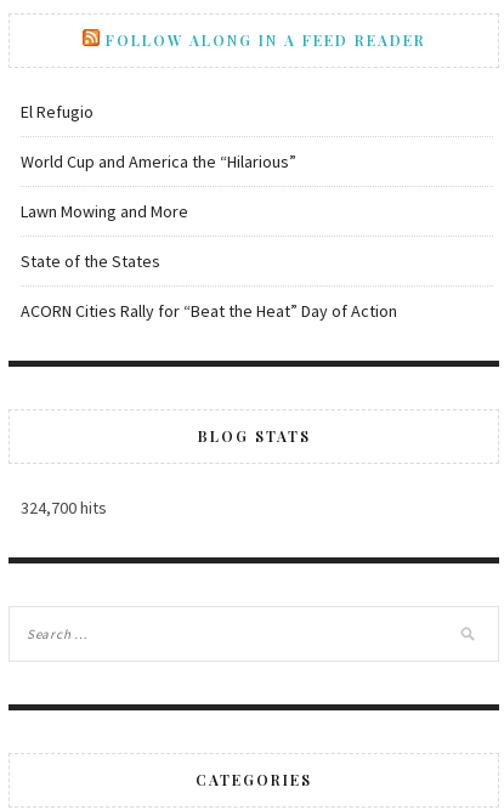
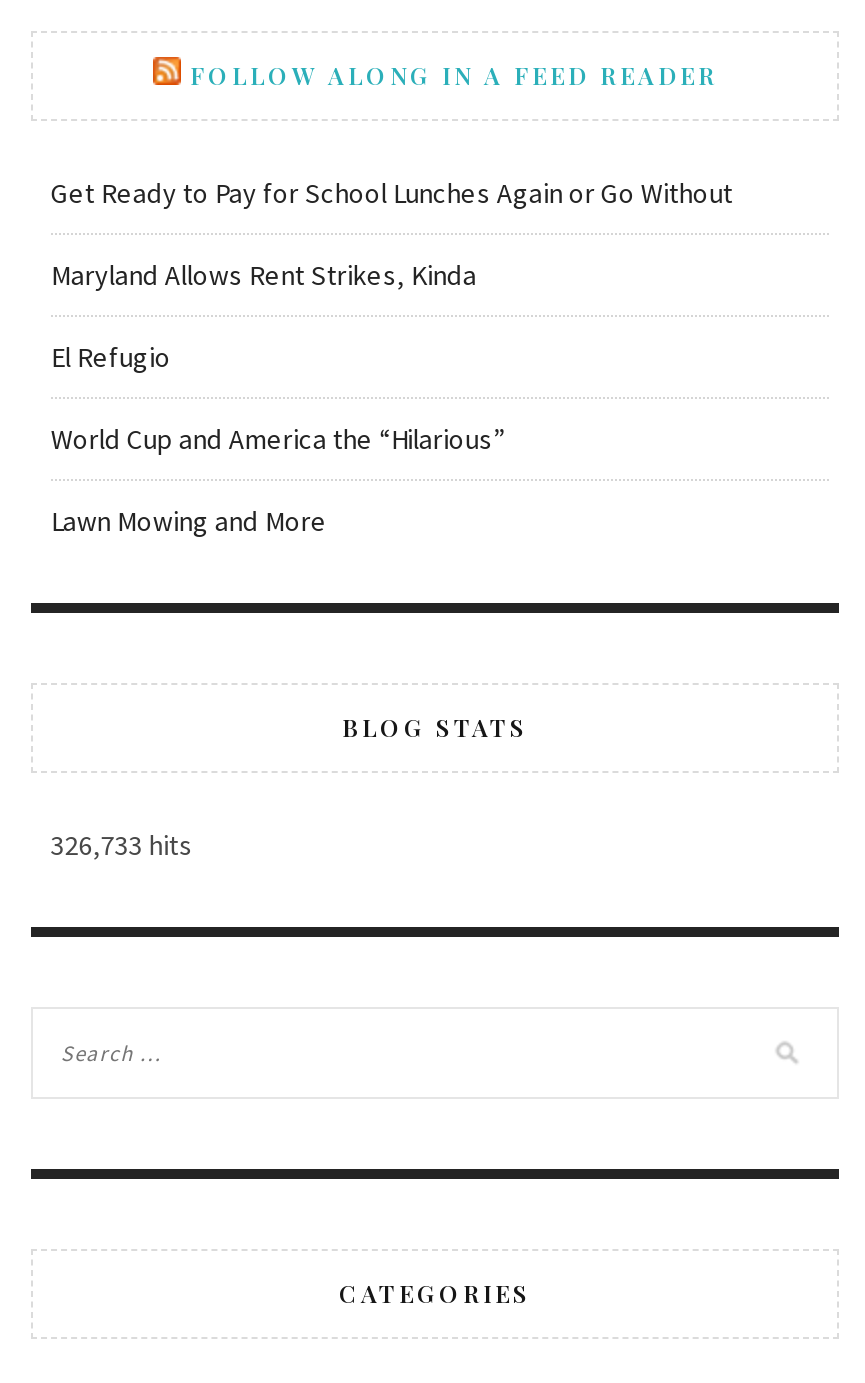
+ Get Ready to Pay for School Lunches Again or Go Without
+ Maryland Allows Rent Strikes, Kinda

moved down: El Refugio | World Cup and America the “Hilarious” | Lawn Mowing and More

- State of the States
- ACORN Cities Rally for “Beat the Heat” Day of Action

- 324,700 hits
+ 326,733 hits
